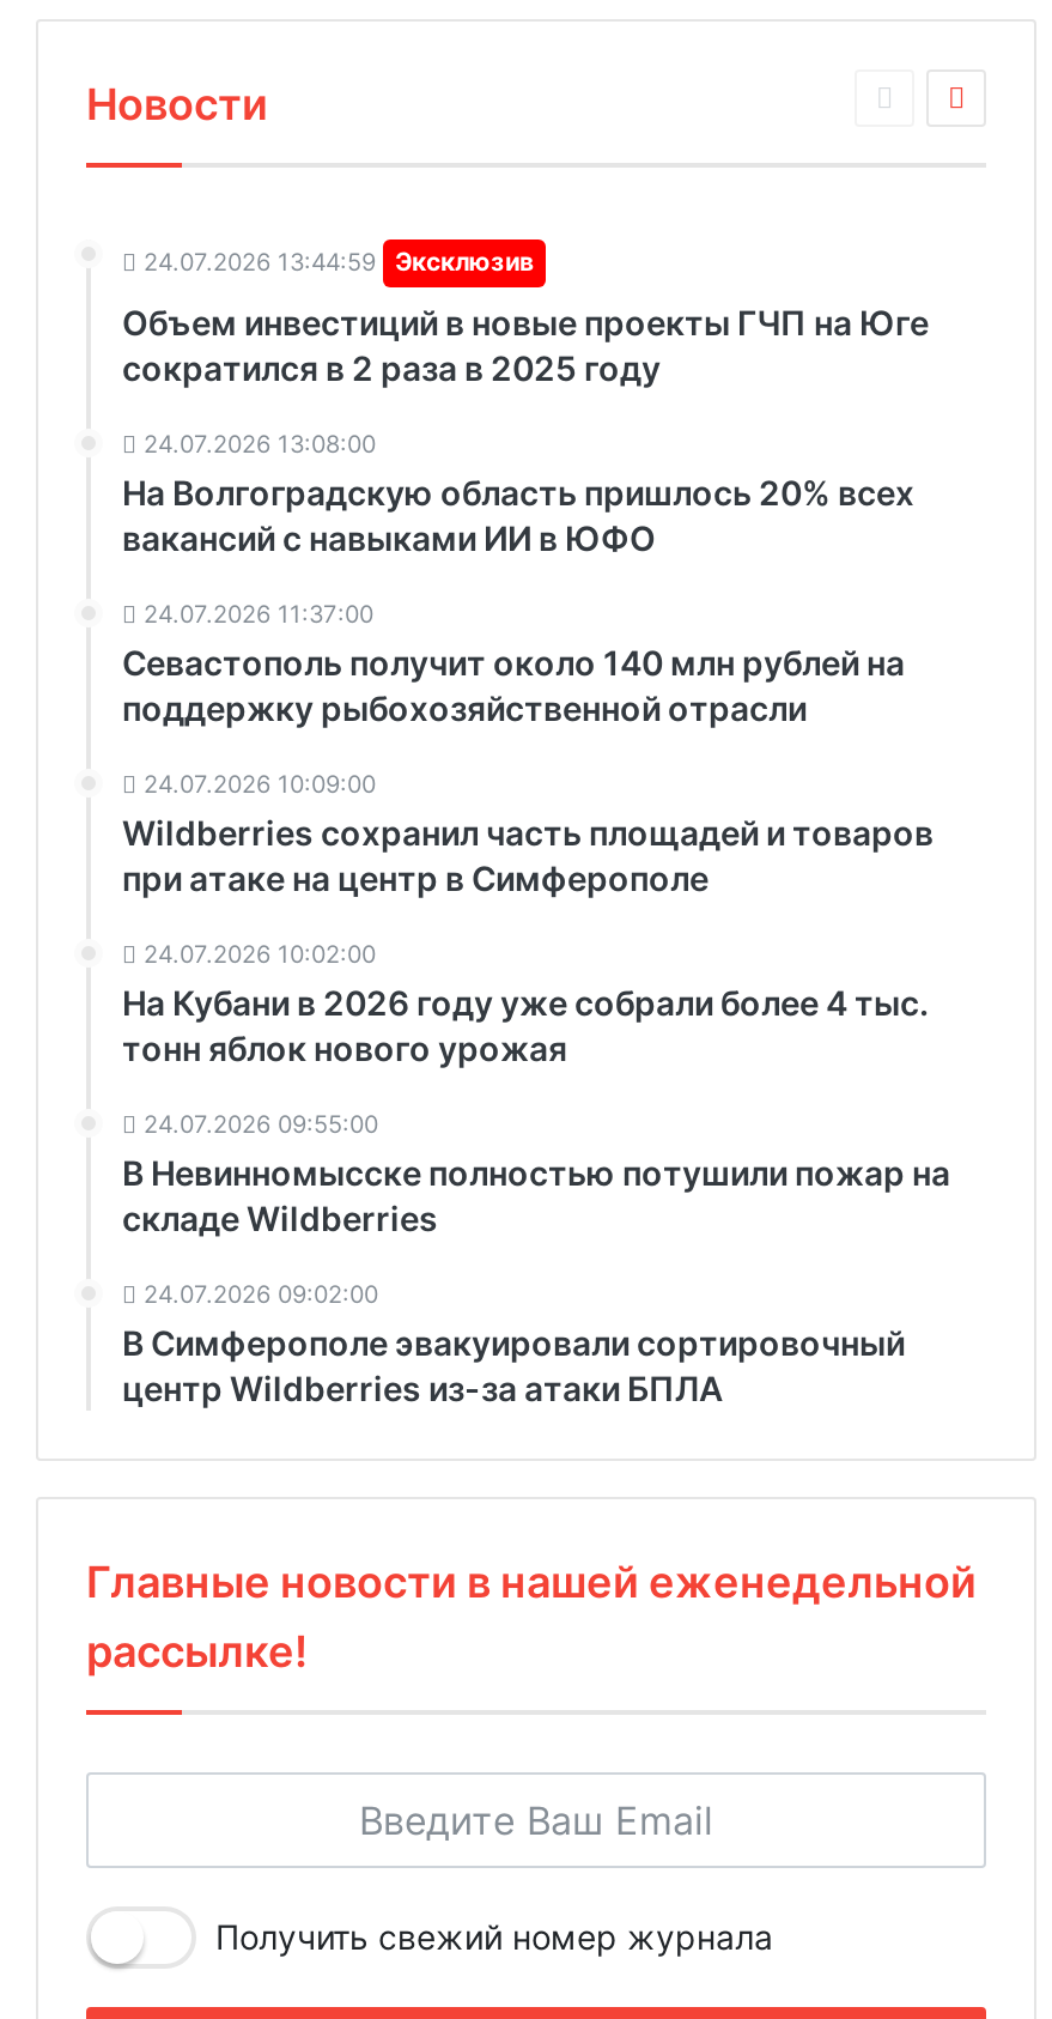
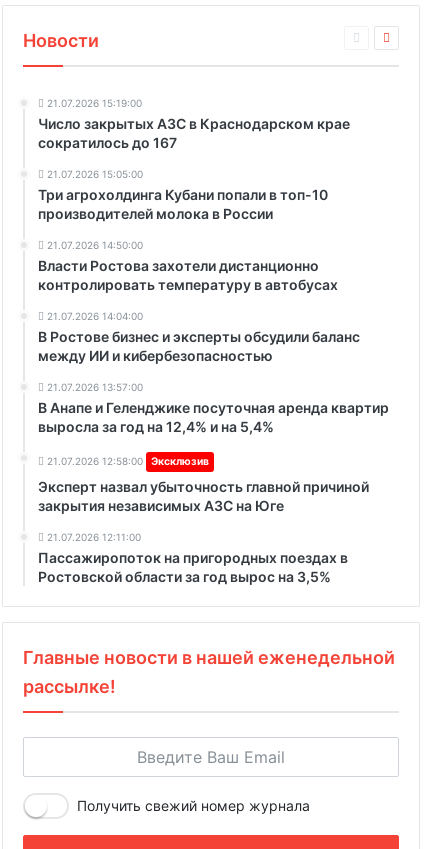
- 24.07.2026 13:44:59
+ 21.07.2026 15:19:00
+ Число закрытых АЗС в Краснодарском крае
+ сократилось до 167
+ 21.07.2026 15:05:00
+ Три агрохолдинга Кубани попали в топ-10
+ производителей молока в России
+ 21.07.2026 14:50:00
+ Власти Ростова захотели дистанционно
+ контролировать температуру в автобусах
+ 21.07.2026 14:04:00
+ В Ростове бизнес и эксперты обсудили баланс
+ между ИИ и кибербезопасностью
+ 21.07.2026 13:57:00
+ В Анапе и Геленджике посуточная аренда квартир
+ выросла за год на 12,4% и на 5,4%
+ 21.07.2026 12:58:00

moved down: Эксклюзив

- Объем инвестиций в новые проекты ГЧП на Юге
- сократился в 2 раза в 2025 году
- 24.07.2026 13:08:00
- На Волгоградскую область пришлось 20% всех
- вакансий с навыками ИИ в ЮФО
- 24.07.2026 11:37:00
- Севастополь получит около 140 млн рублей на
- поддержку рыбохозяйственной отрасли
- 24.07.2026 10:09:00
- Wildberries сохранил часть площадей и товаров
- при атаке на центр в Симферополе
- 24.07.2026 10:02:00
- На Кубани в 2026 году уже собрали более 4 тыс.
- тонн яблок нового урожая
- 24.07.2026 09:55:00
- В Невинномысске полностью потушили пожар на
- складе Wildberries
- 24.07.2026 09:02:00
- В Симферополе эвакуировали сортировочный
- центр Wildberries из-за атаки БПЛА
+ Эксперт назвал убыточность главной причиной
+ закрытия независимых АЗС на Юге
+ 21.07.2026 12:11:00
+ Пассажиропоток на пригородных поездах в
+ Ростовской области за год вырос на 3,5%
